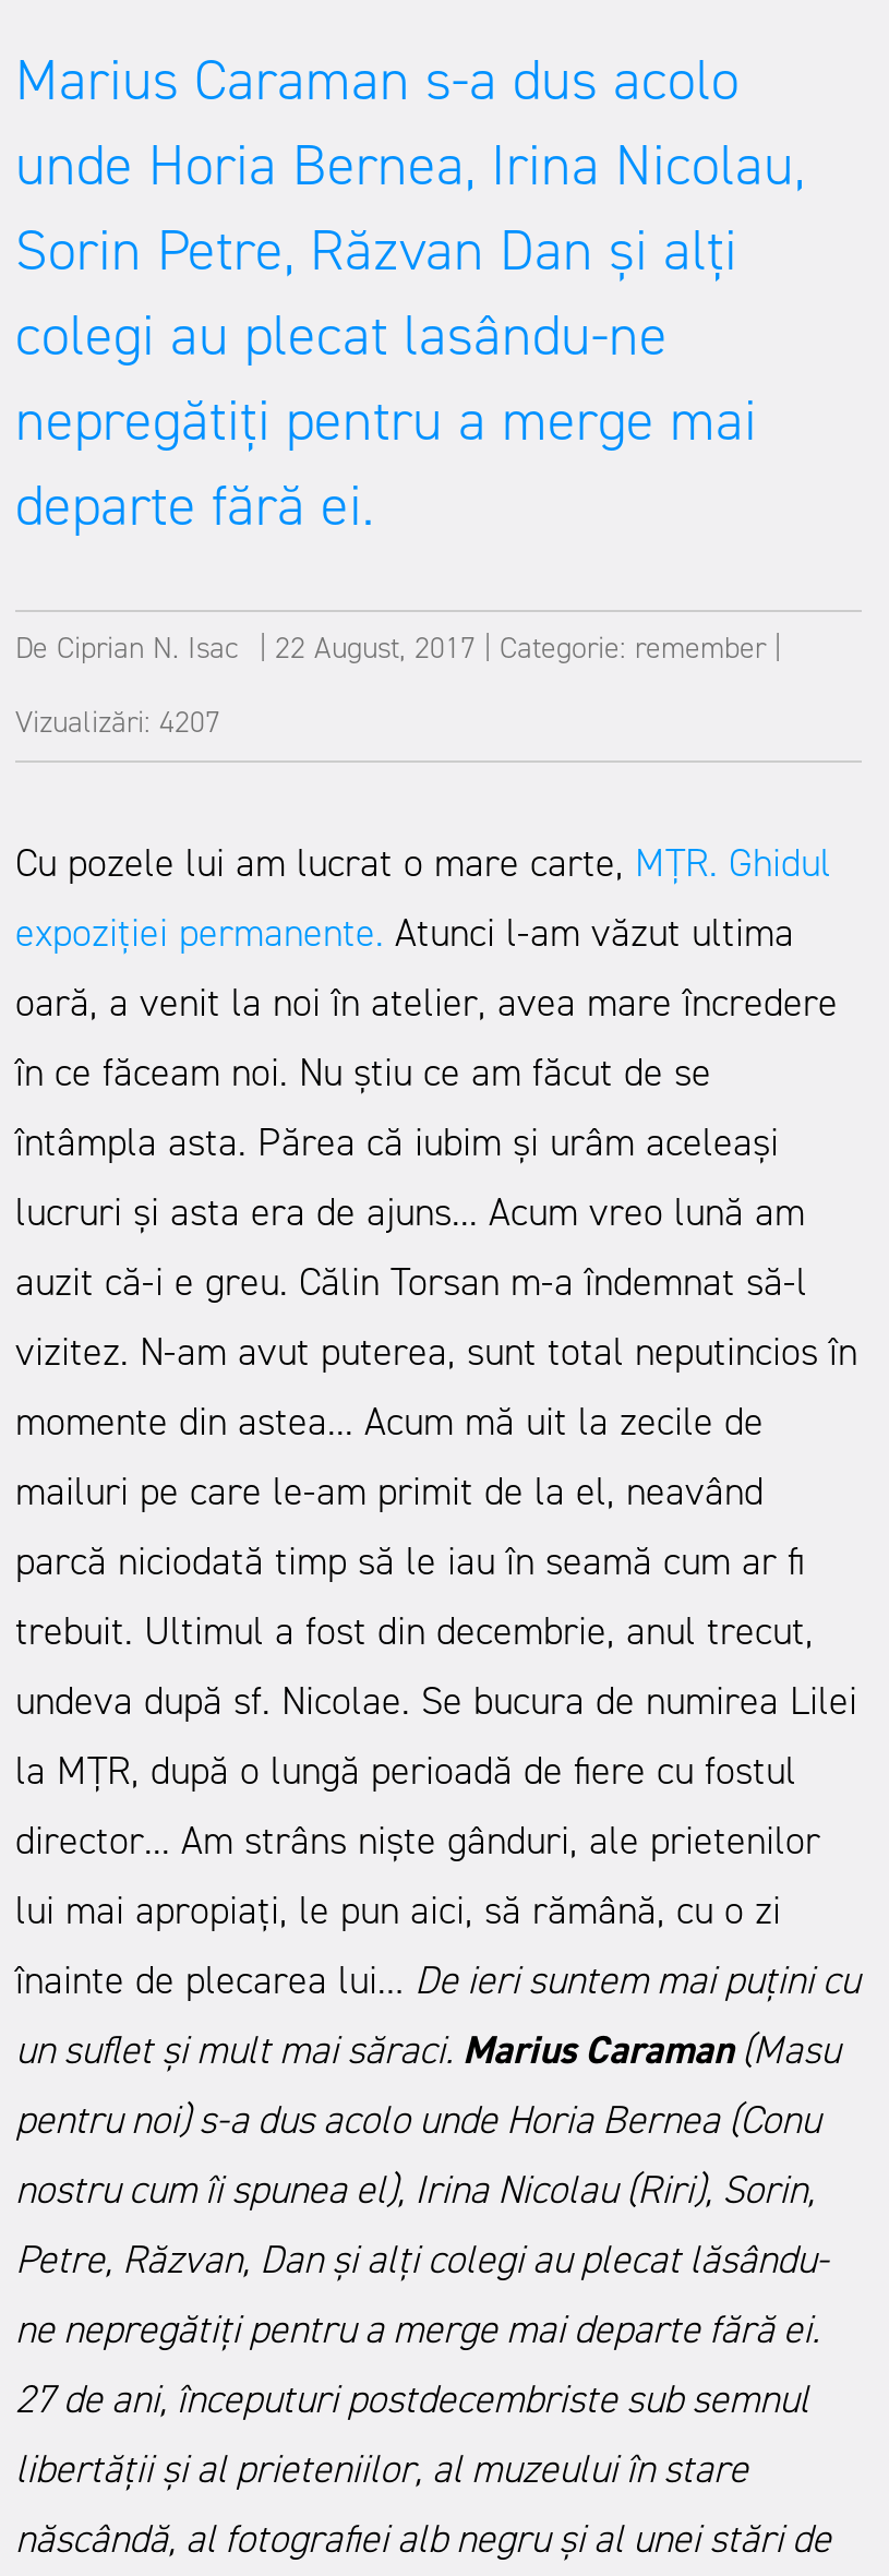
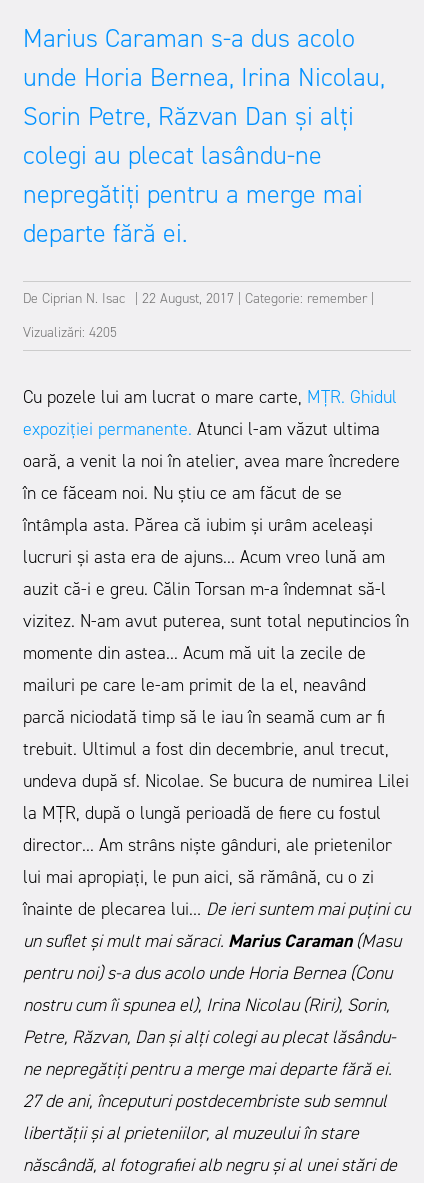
- Vizualizări: 4207
+ Vizualizări: 4205
